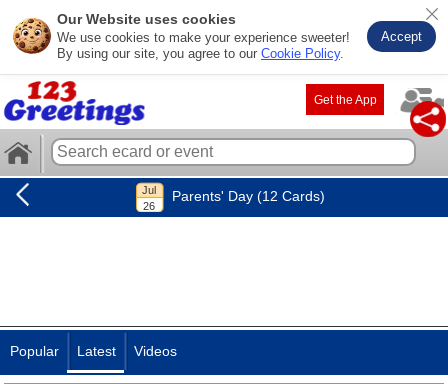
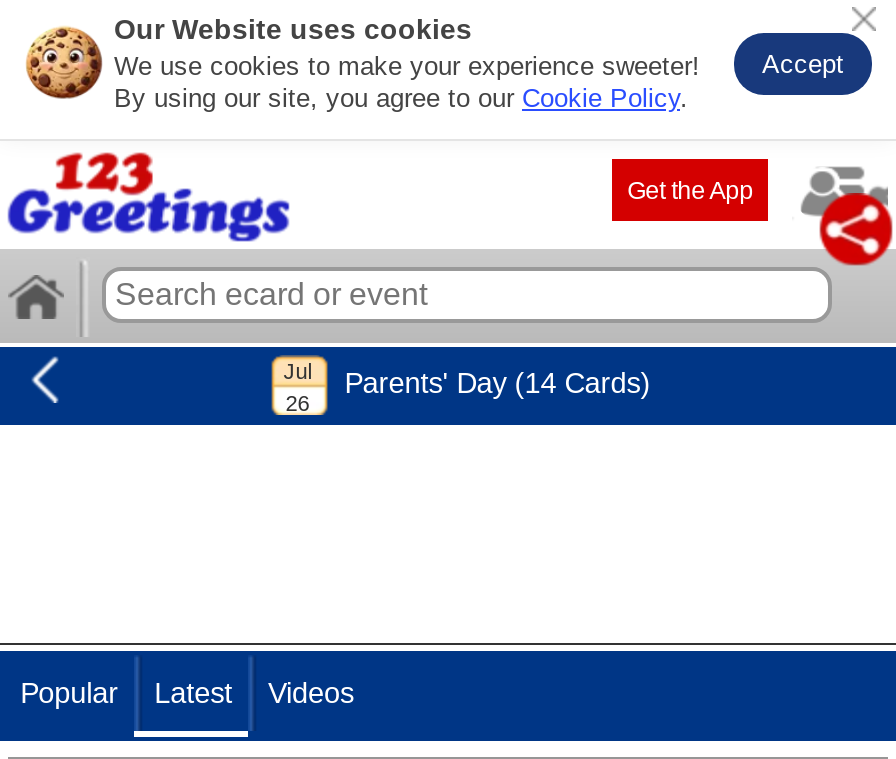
- Parents' Day (12 Cards)
+ Parents' Day (14 Cards)
